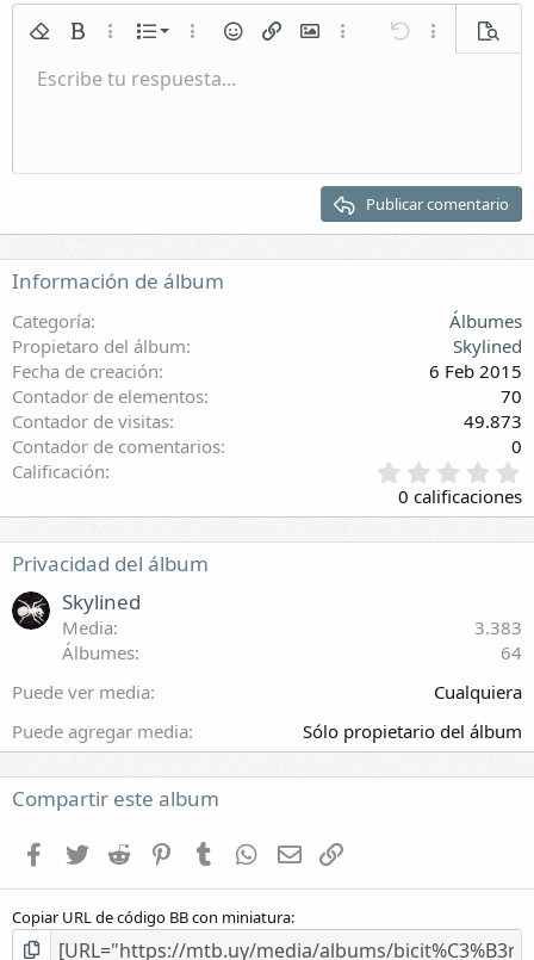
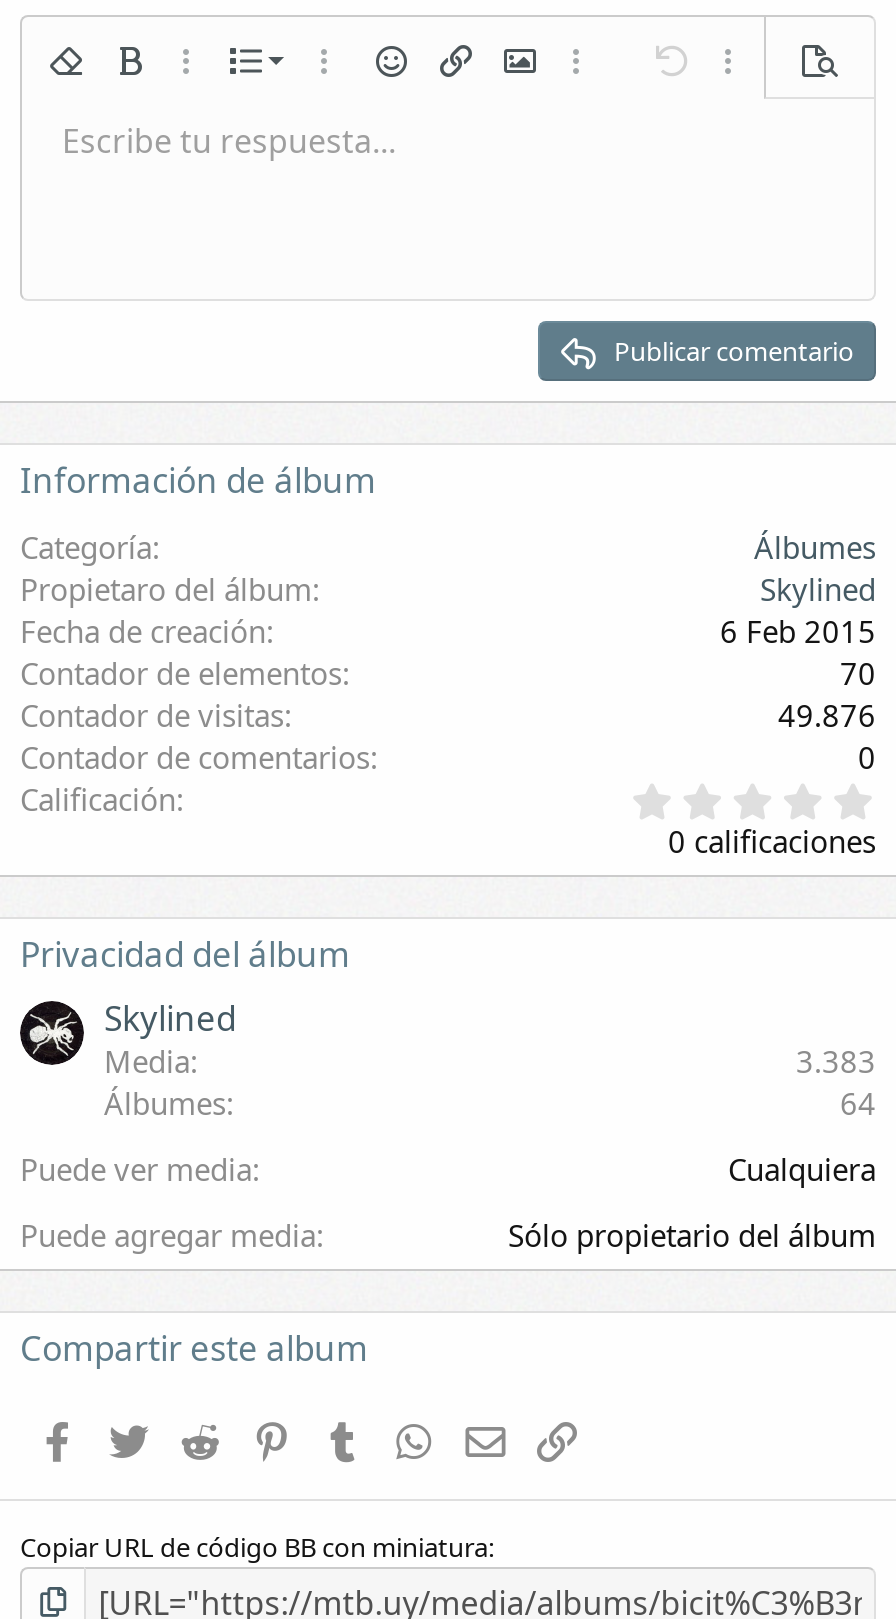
- 49.873
+ 49.876
